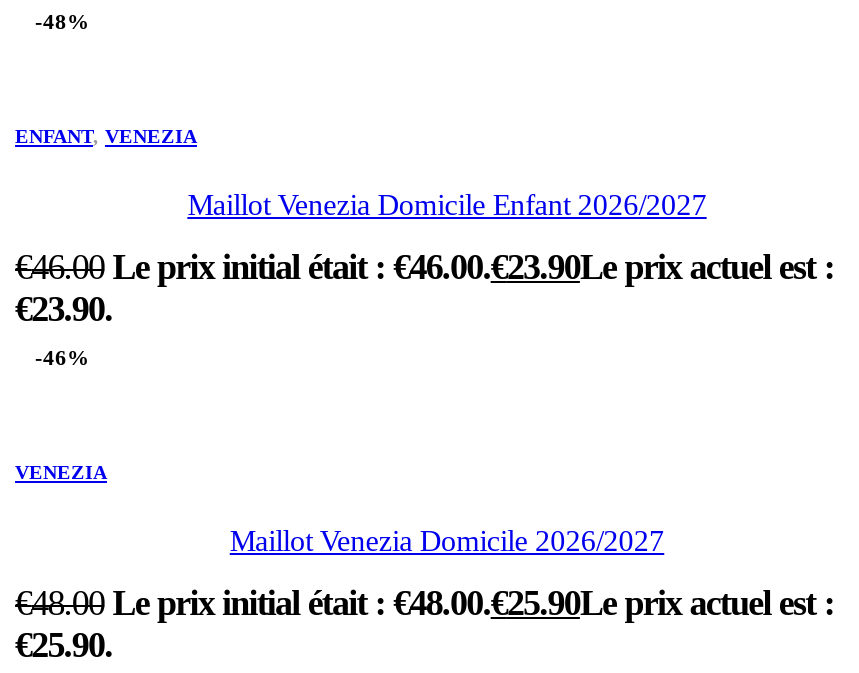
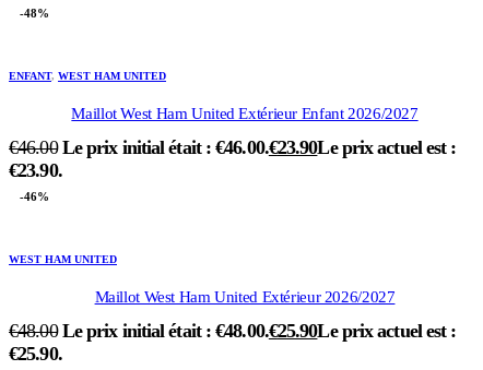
- ENFANT, VENEZIA
+ ENFANT, WEST HAM UNITED

- Maillot Venezia Domicile Enfant 2026/2027
+ Maillot West Ham United Extérieur Enfant 2026/2027

- VENEZIA
+ WEST HAM UNITED

- Maillot Venezia Domicile 2026/2027
+ Maillot West Ham United Extérieur 2026/2027
